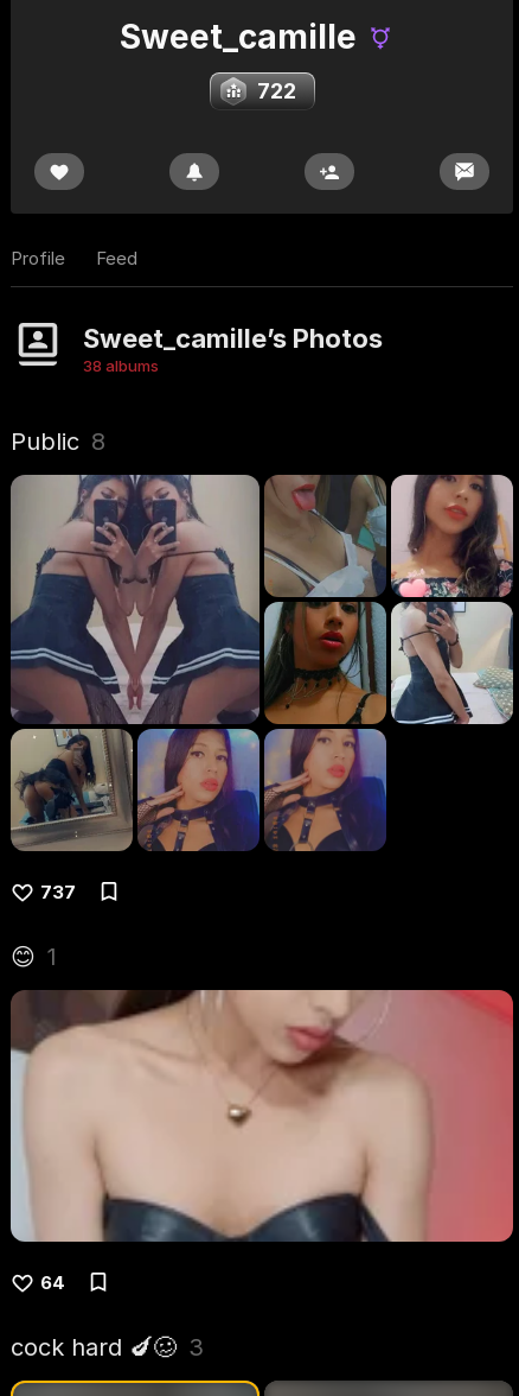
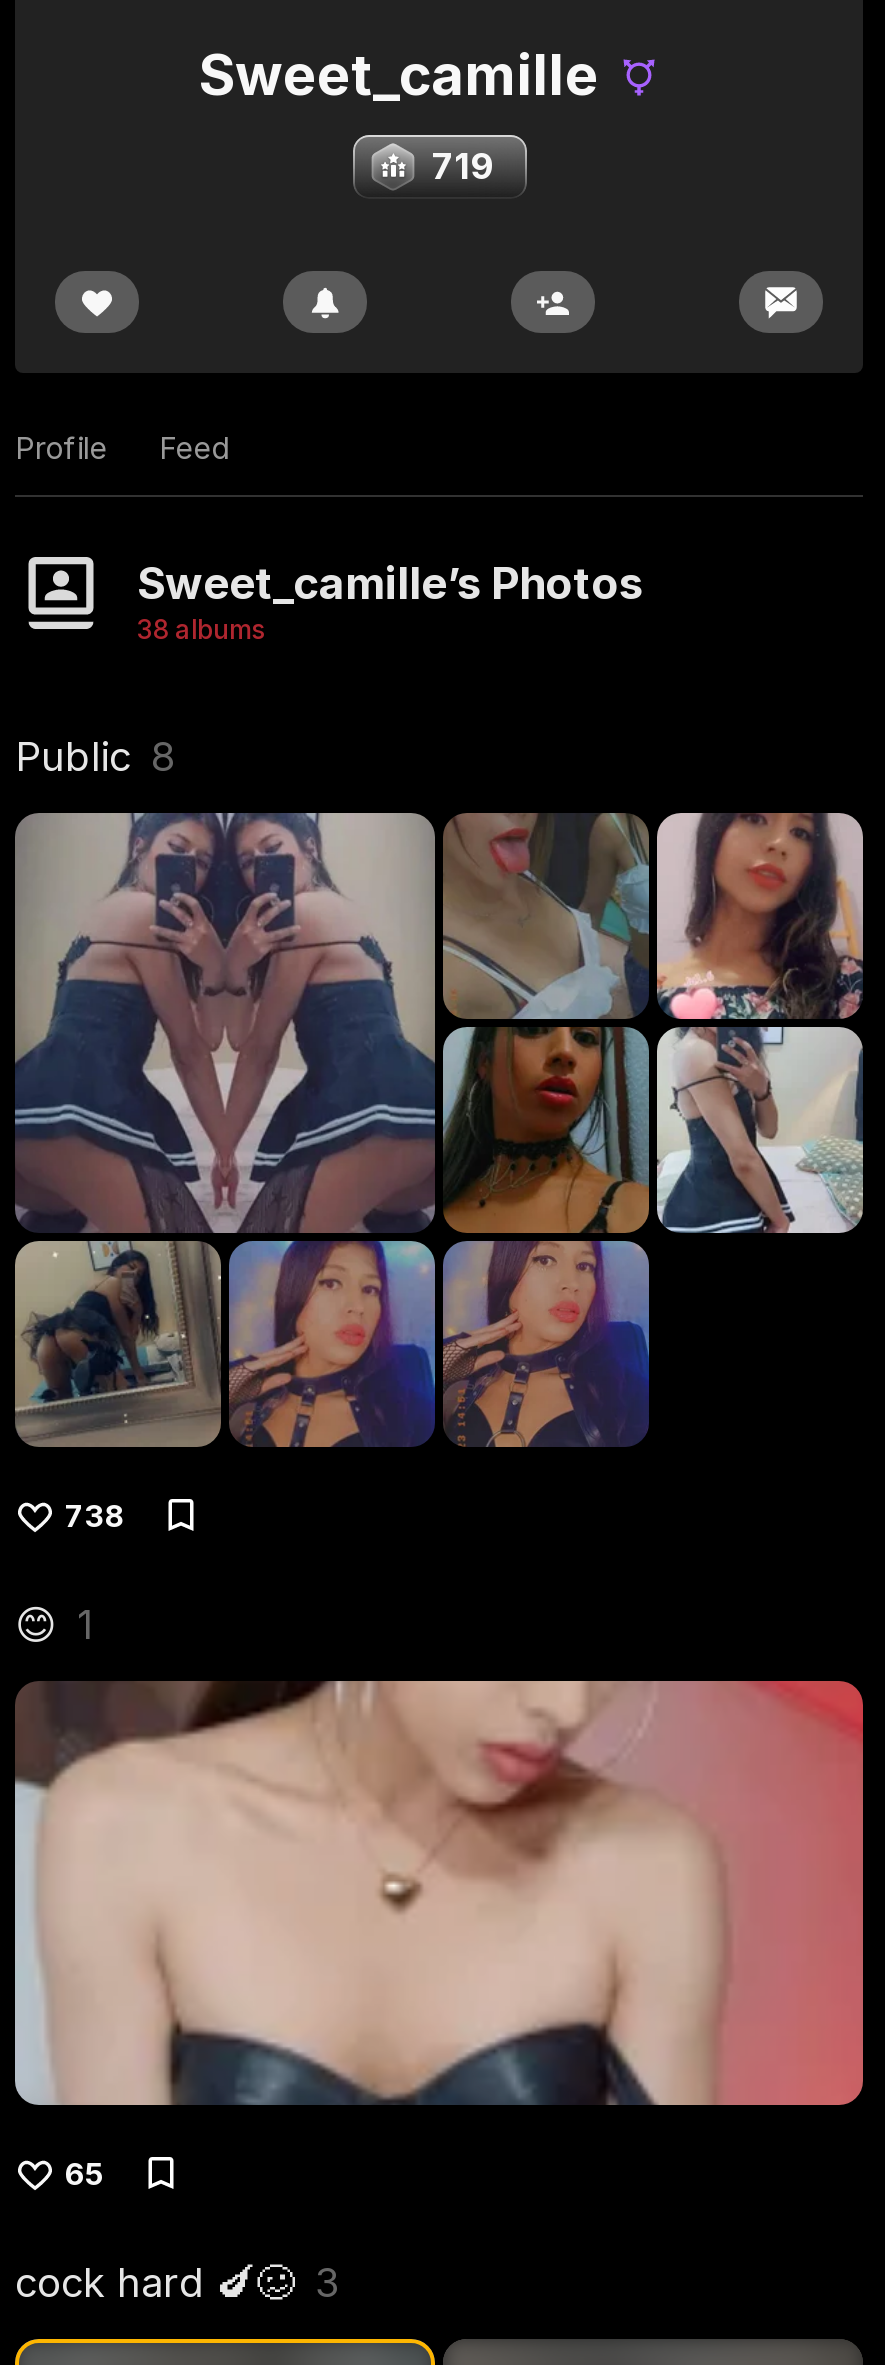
- 722
+ 719

- 737
+ 738

- 64
+ 65
